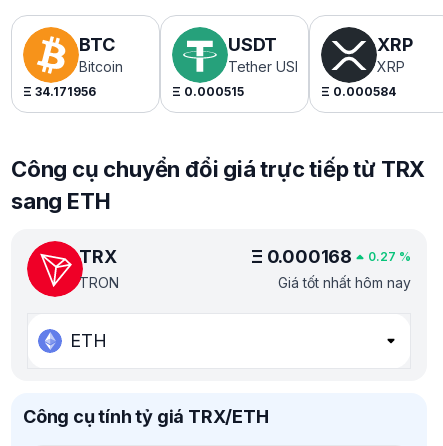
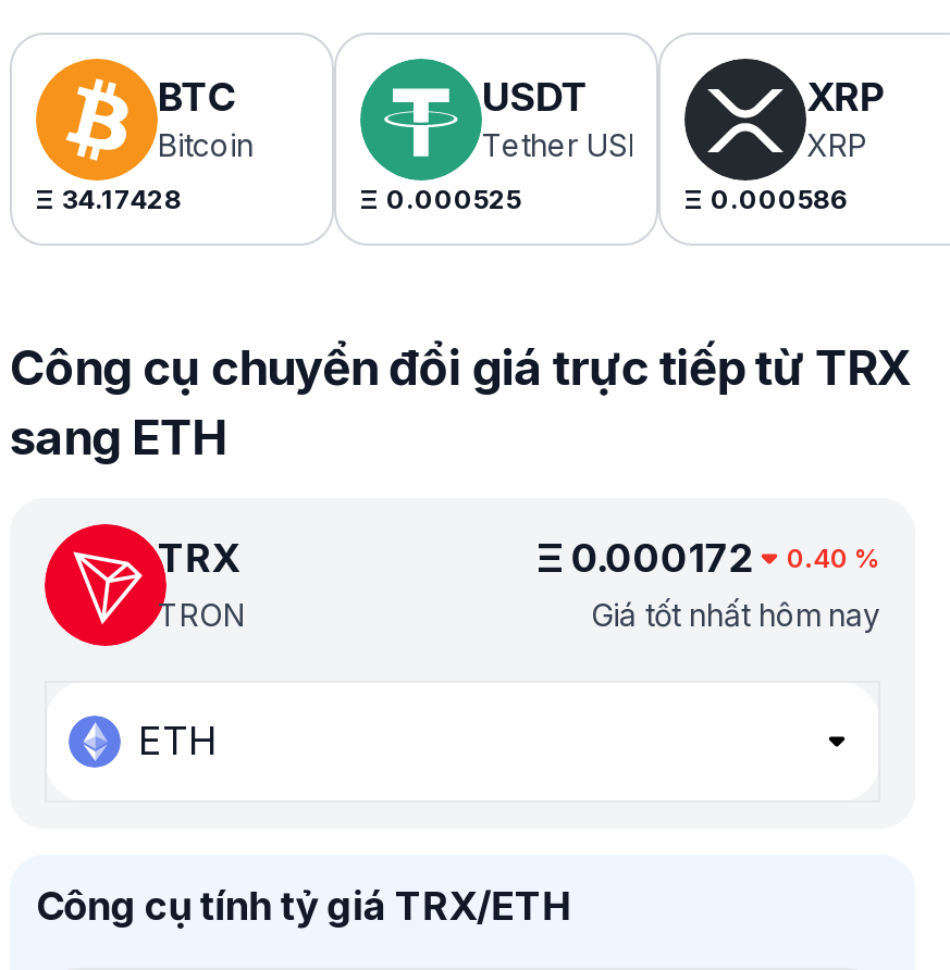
- Ξ 34.171956
+ Ξ 34.17428

- Ξ 0.000515
+ Ξ 0.000525

- Ξ 0.000584
+ Ξ 0.000586

- Ξ 0.000168
+ Ξ 0.000172

- 0.27%
+ 0.40%
